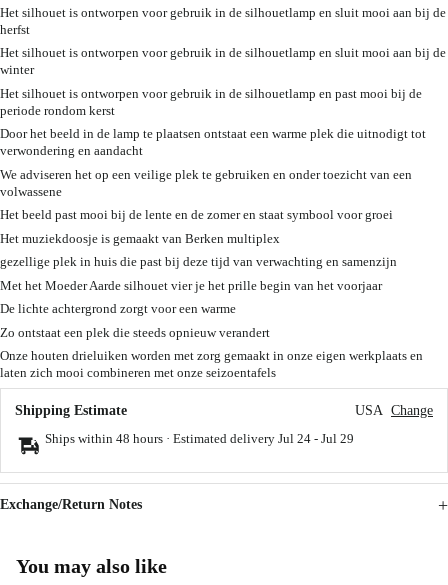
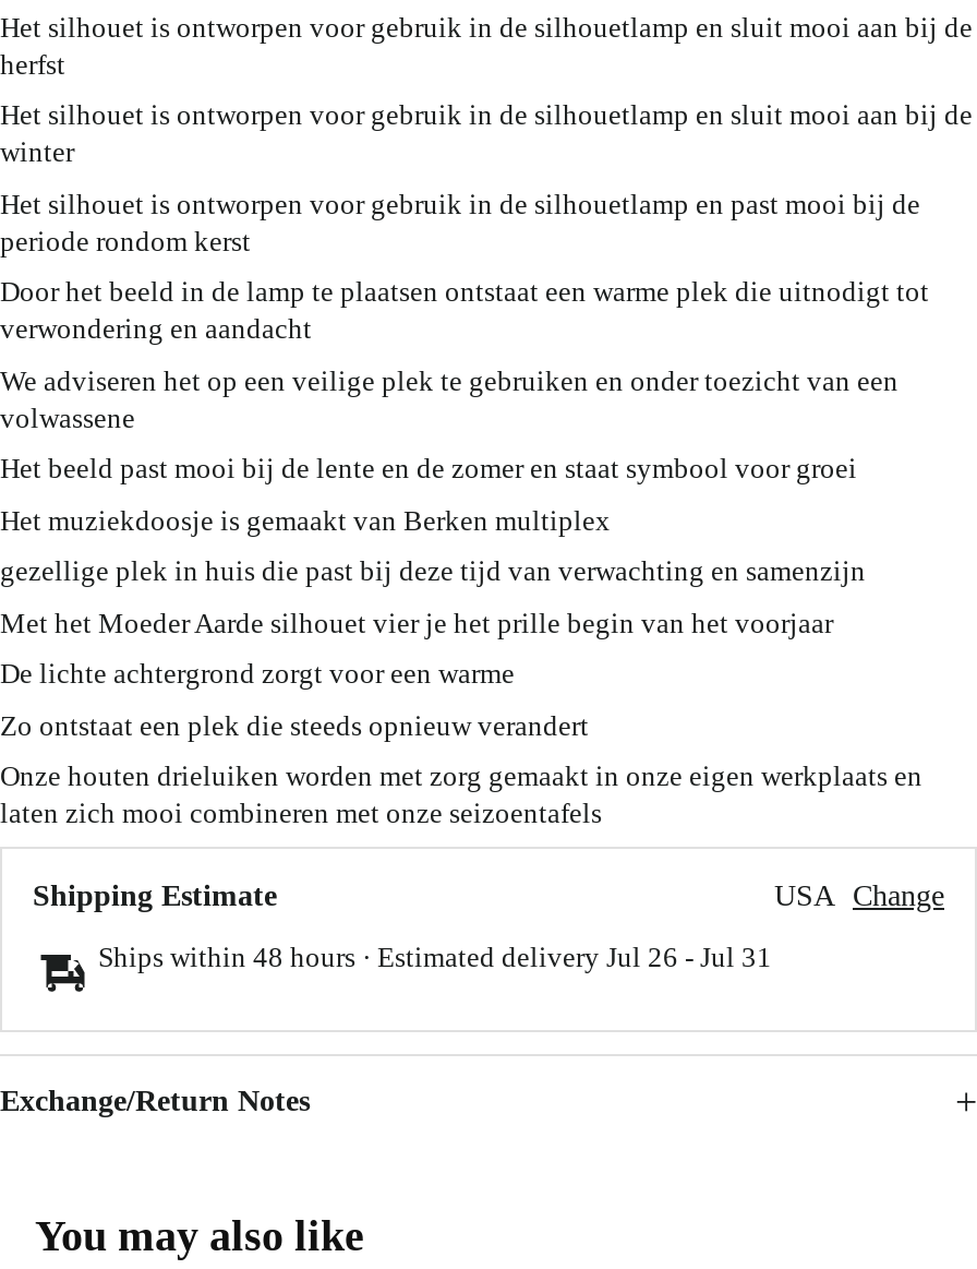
- Ships within 48 hours · Estimated delivery Jul 24 - Jul 29
+ Ships within 48 hours · Estimated delivery Jul 26 - Jul 31
